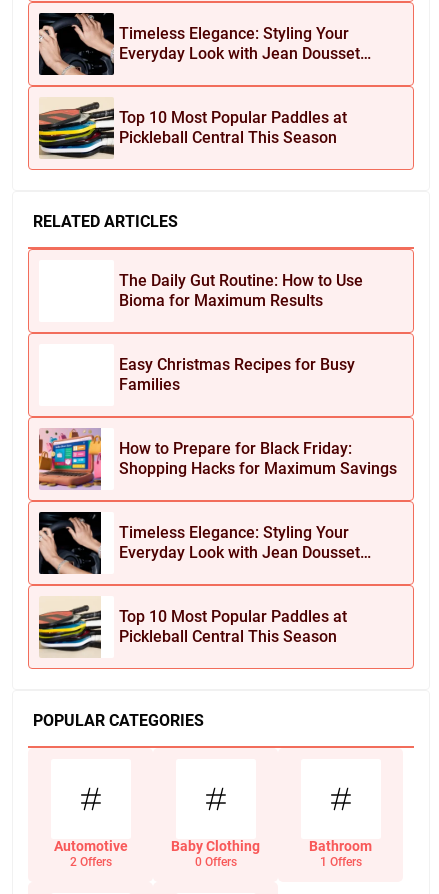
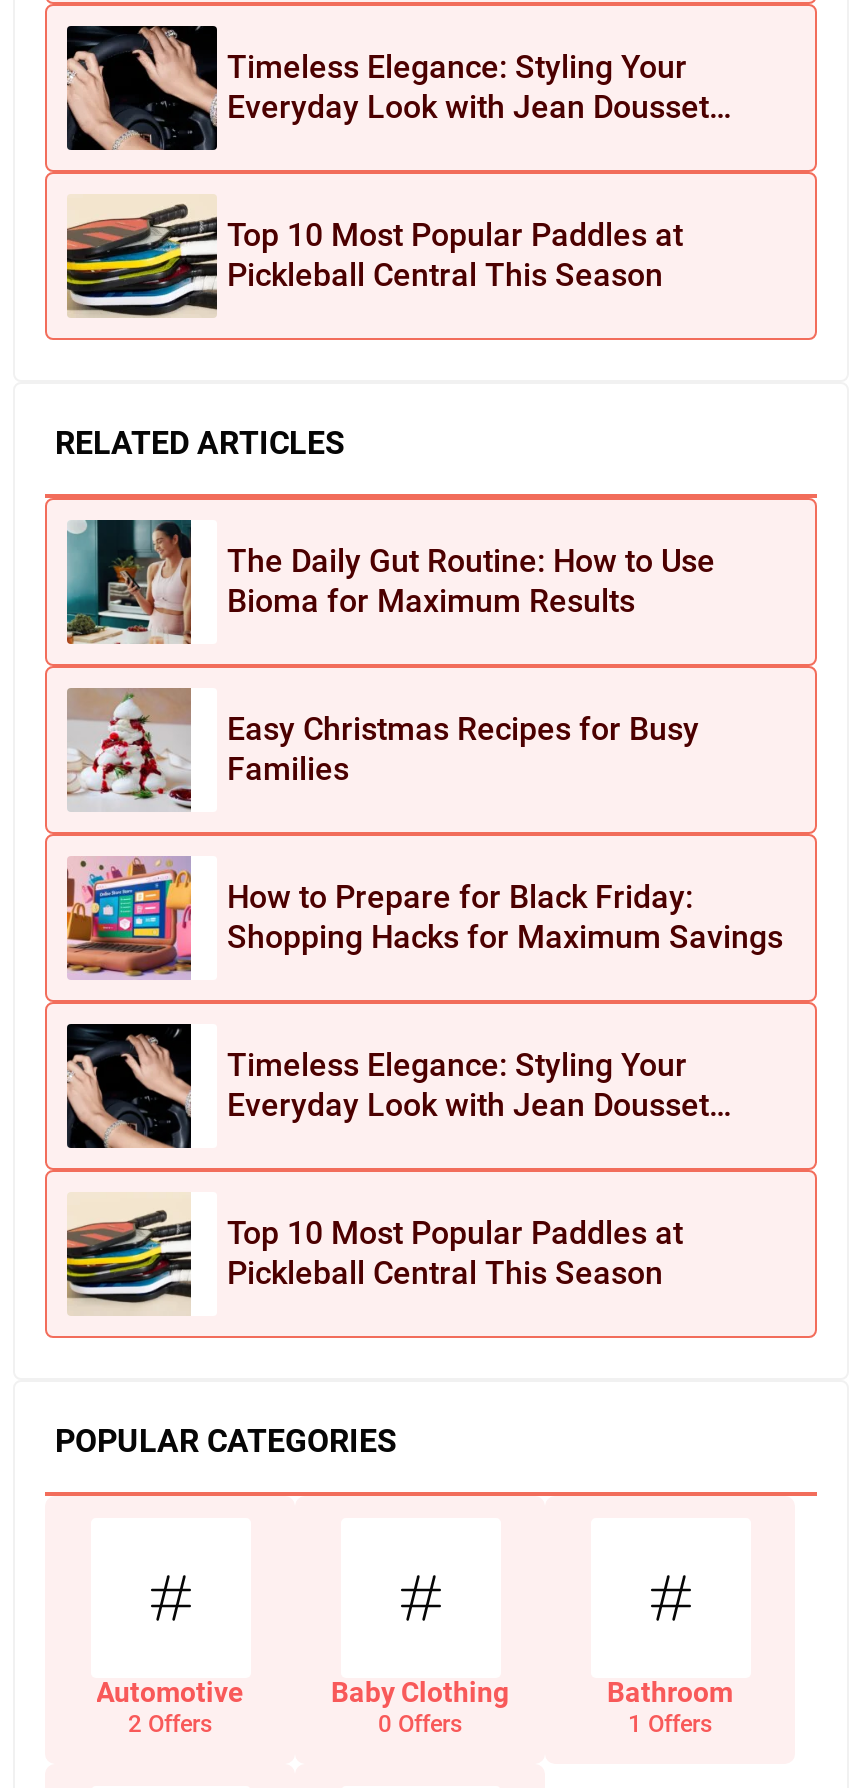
+ [image]

+ [image]
